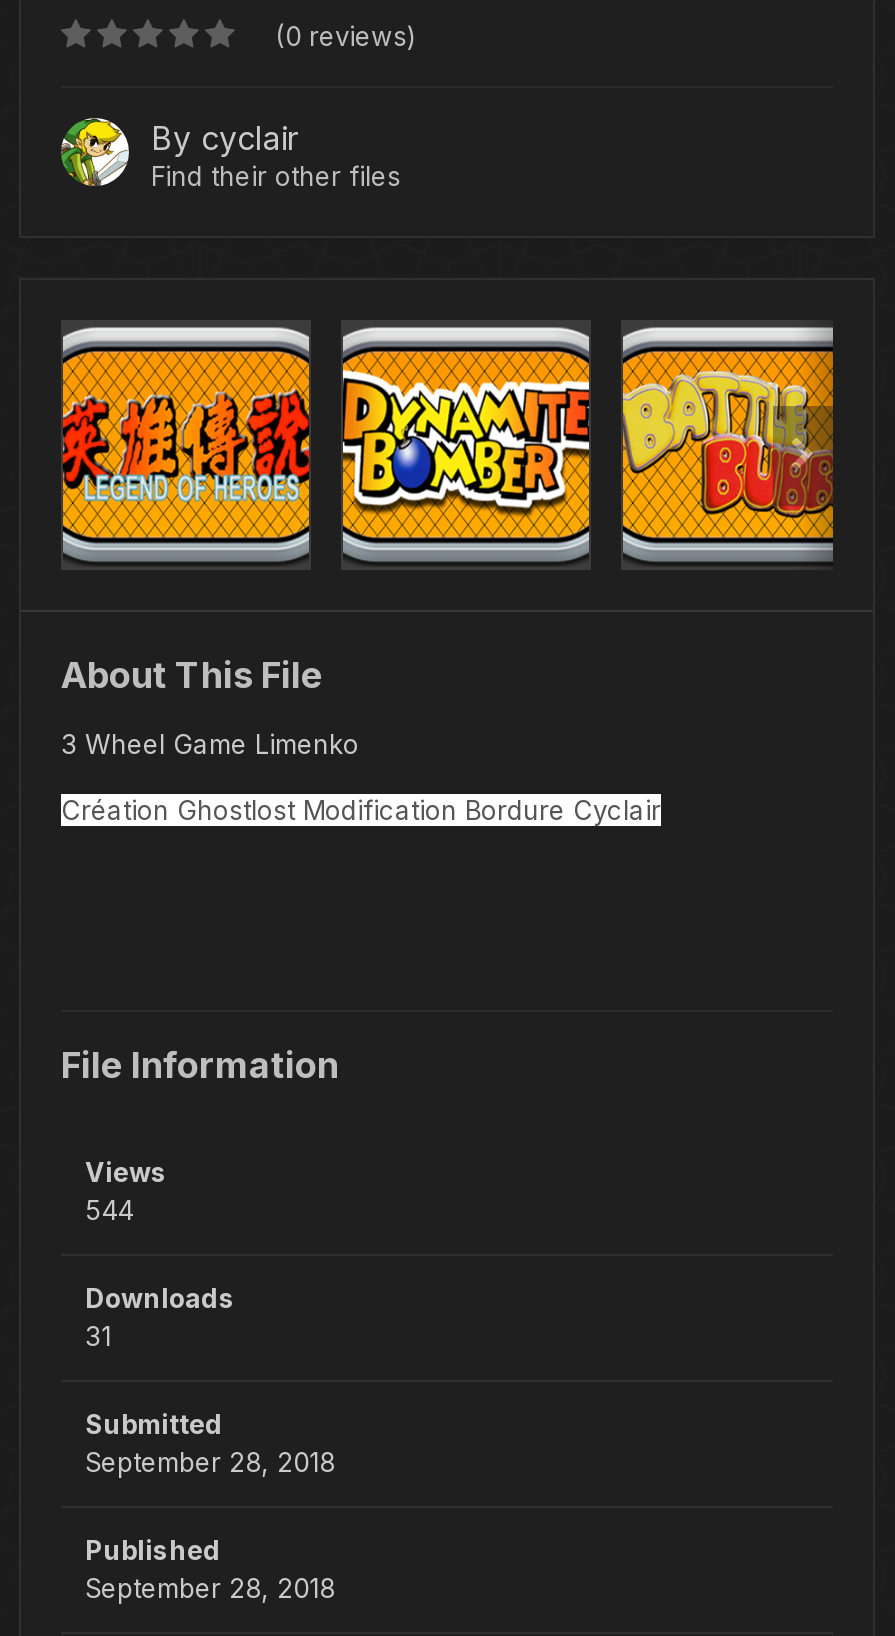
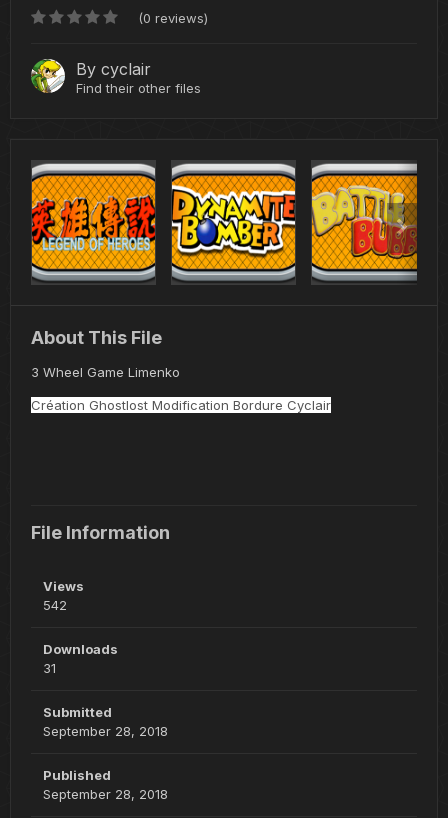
- 544
+ 542
